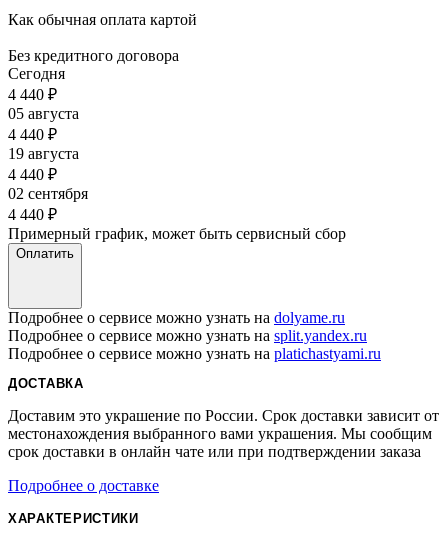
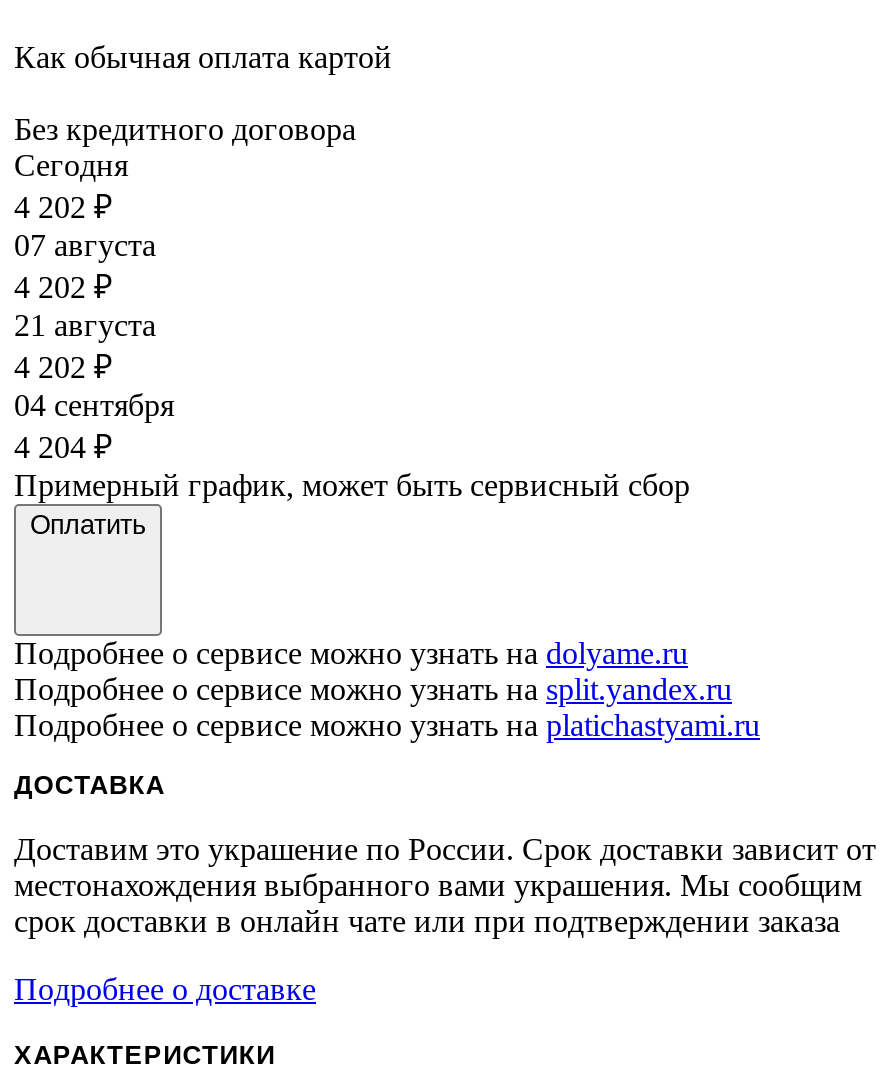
- 4 440 ₽
+ 4 202 ₽

- 05 августа
+ 07 августа

- 4 440 ₽
+ 4 202 ₽

- 19 августа
+ 21 августа

- 4 440 ₽
+ 4 202 ₽

- 02 сентября
+ 04 сентября

- 4 440 ₽
+ 4 204 ₽
